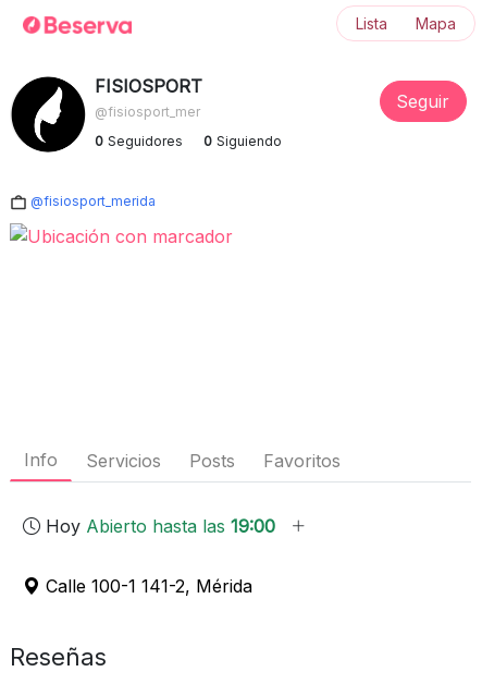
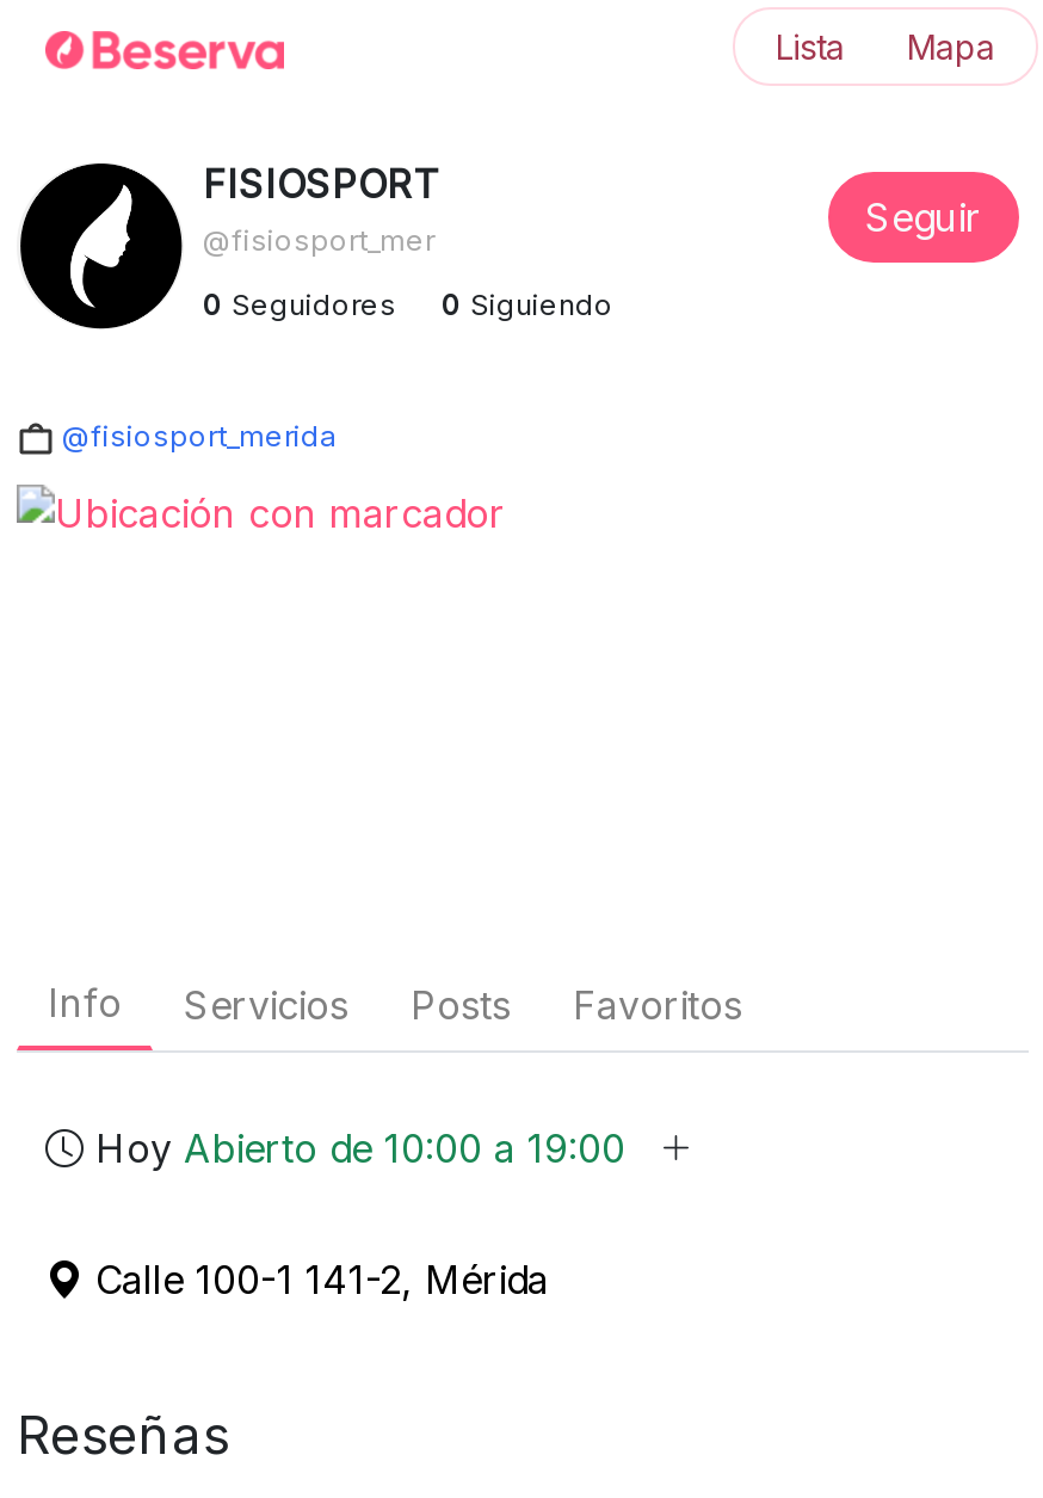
- Hoy Abierto hasta las 19:00
+ Hoy Abierto de 10:00 a 19:00
